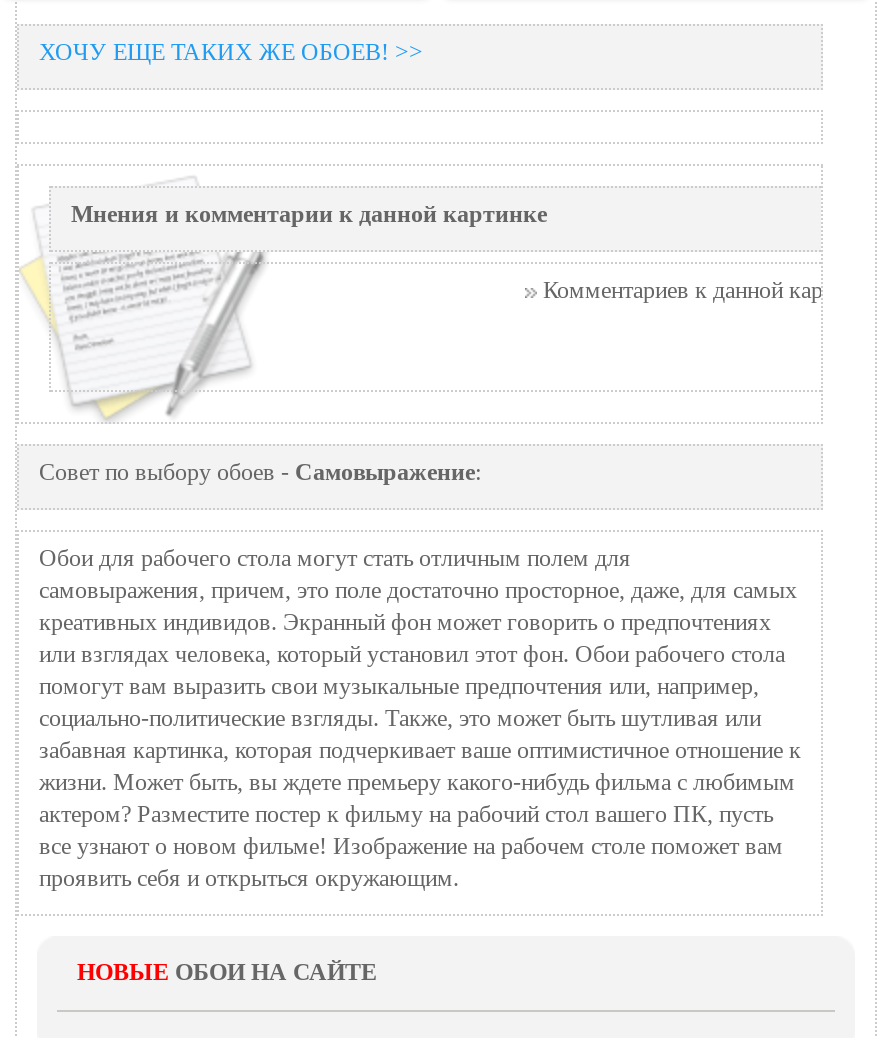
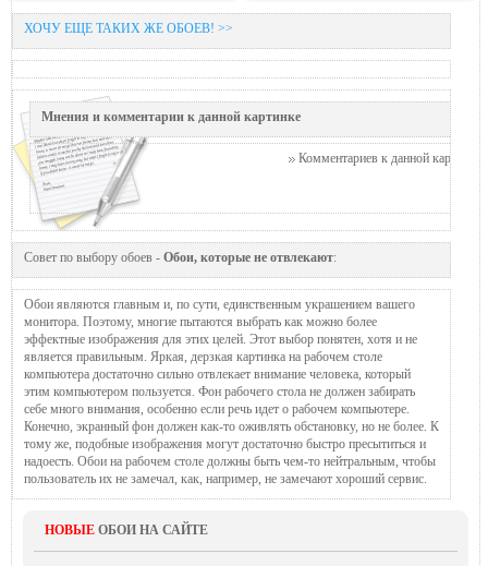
- Совет по выбору обоев - Самовыражение:
+ Совет по выбору обоев - Обои, которые не отвлекают:

- Обои для рабочего стола могут стать отличным полем для
- самовыражения, причем, это поле достаточно просторное, даже, для самых
- креативных индивидов. Экранный фон может говорить о предпочтениях
- или взглядах человека, который установил этот фон. Обои рабочего стола
- помогут вам выразить свои музыкальные предпочтения или, например,
- социально-политические взгляды. Также, это может быть шутливая или
- забавная картинка, которая подчеркивает ваше оптимистичное отношение к
- жизни. Может быть, вы ждете премьеру какого-нибудь фильма с любимым
- актером? Разместите постер к фильму на рабочий стол вашего ПК, пусть
- все узнают о новом фильме! Изображение на рабочем столе поможет вам
- проявить себя и открыться окружающим.
+ Обои являются главным и, по сути, единственным украшением вашего
+ монитора. Поэтому, многие пытаются выбрать как можно более
+ эффектные изображения для этих целей. Этот выбор понятен, хотя и не
+ является правильным. Яркая, дерзкая картинка на рабочем столе
+ компьютера достаточно сильно отвлекает внимание человека, который
+ этим компьютером пользуется. Фон рабочего стола не должен забирать
+ себе много внимания, особенно если речь идет о рабочем компьютере.
+ Конечно, экранный фон должен как-то оживлять обстановку, но не более. К
+ тому же, подобные изображения могут достаточно быстро пресытиться и
+ надоесть. Обои на рабочем столе должны быть чем-то нейтральным, чтобы
+ пользователь их не замечал, как, например, не замечают хороший сервис.
